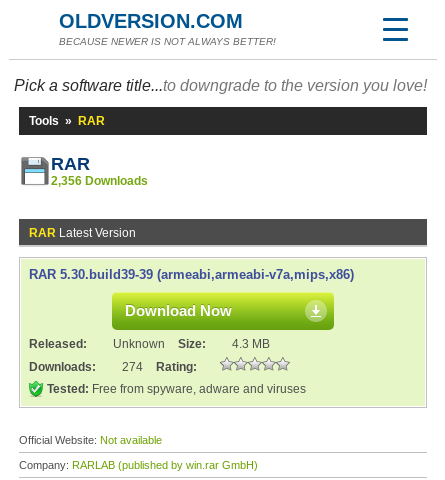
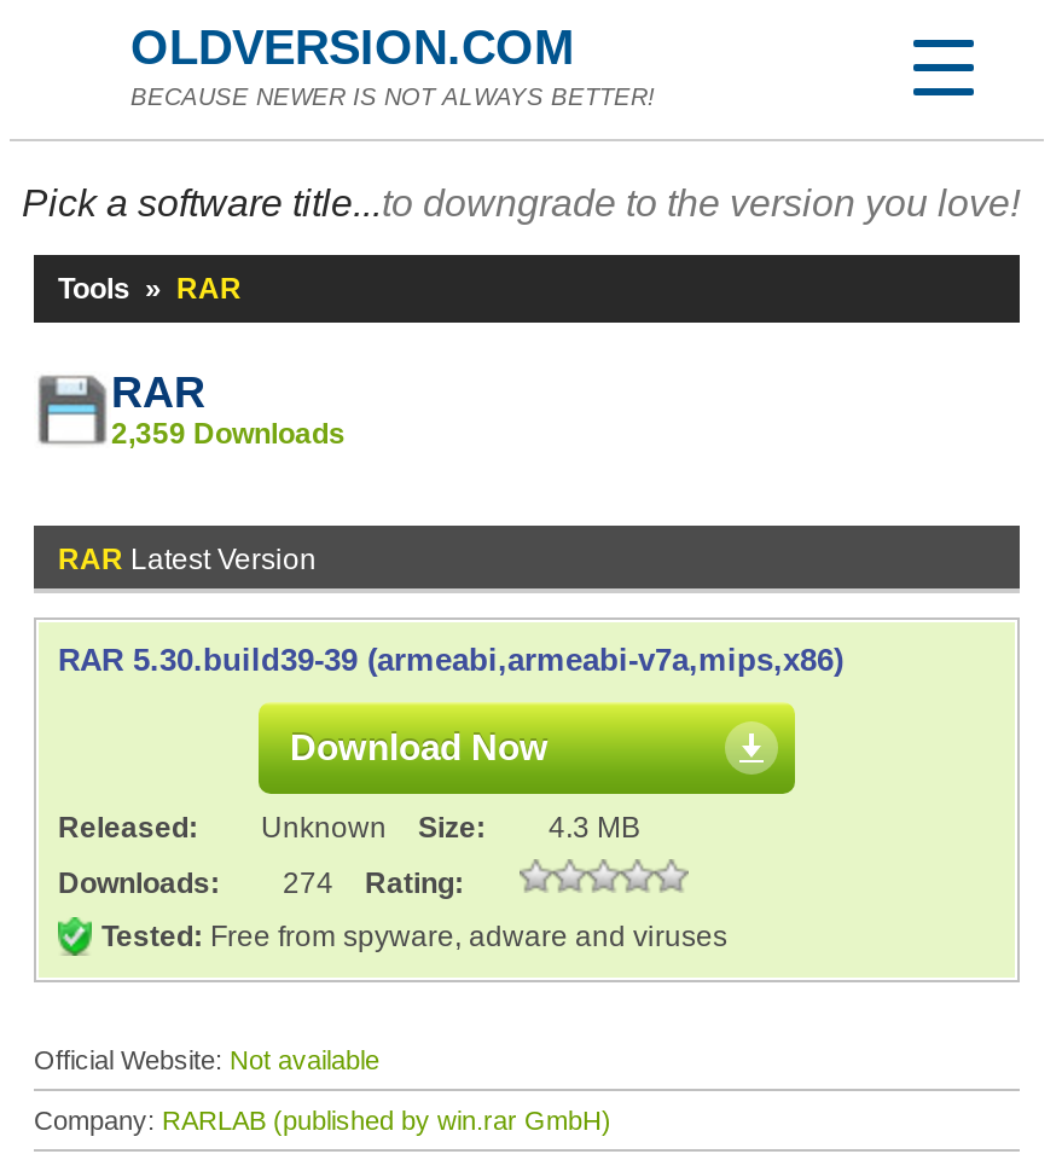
- 2,356 Downloads
+ 2,359 Downloads
